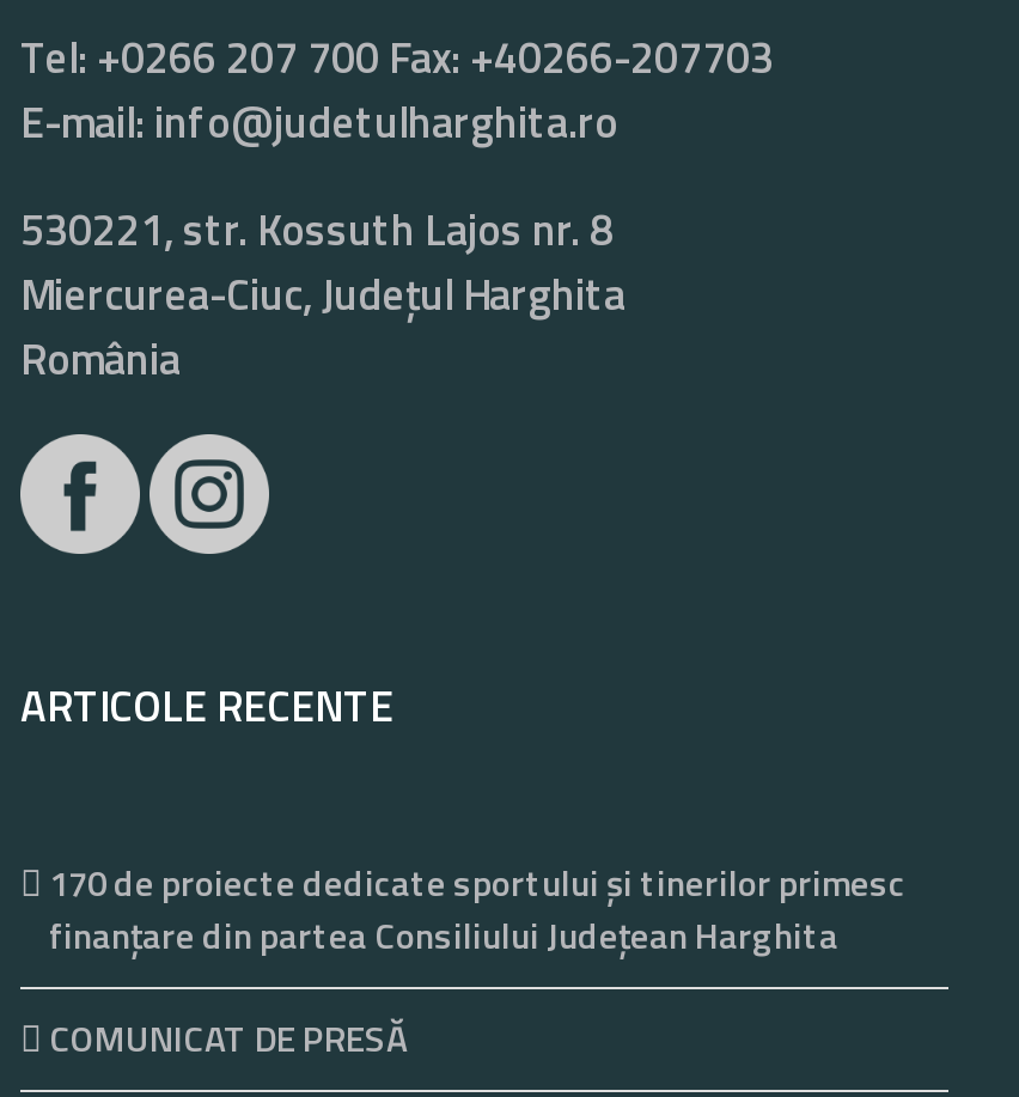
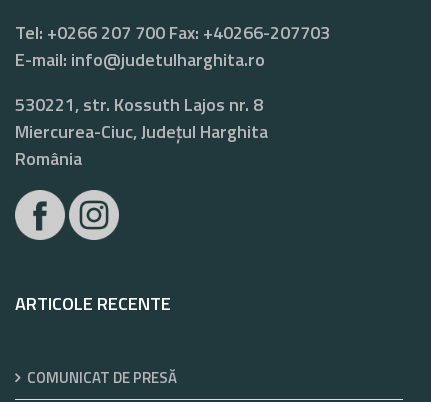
- 170 de proiecte dedicate sportului și tinerilor primesc
- finanțare din partea Consiliului Județean Harghita
